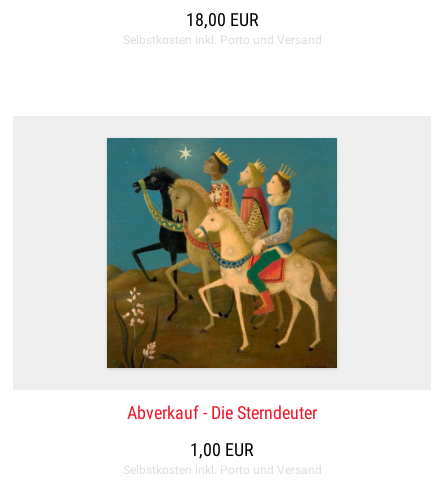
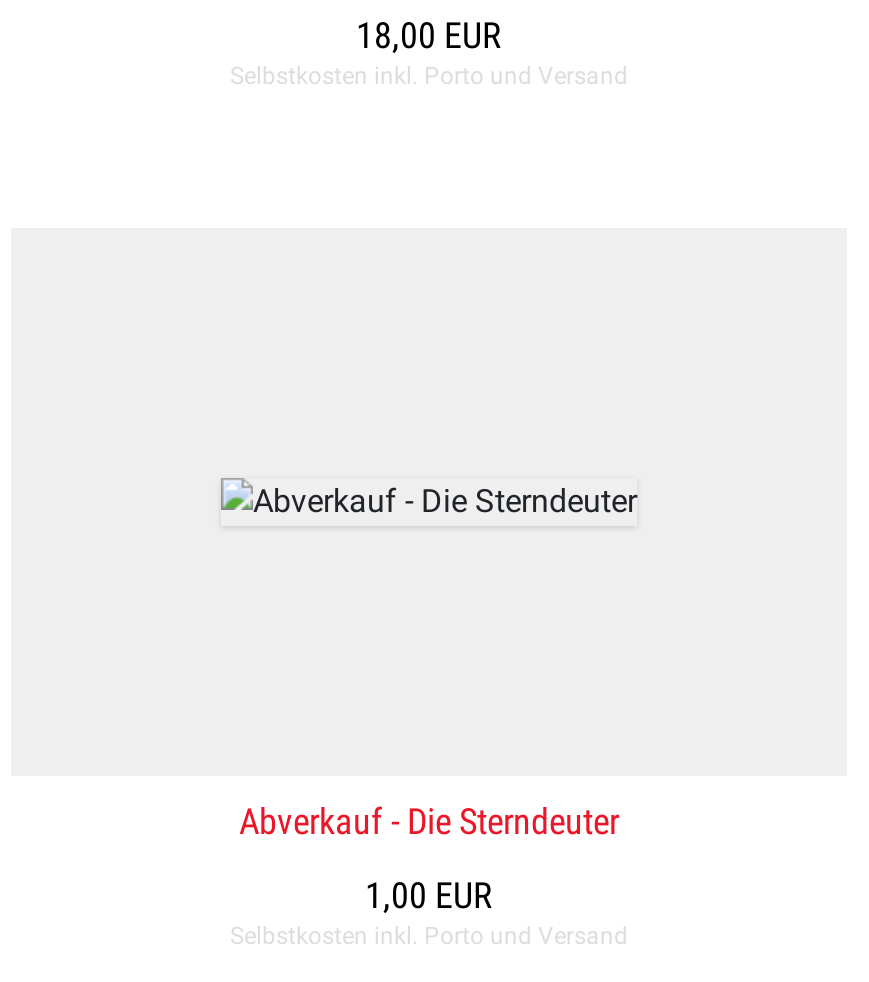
- [image]
